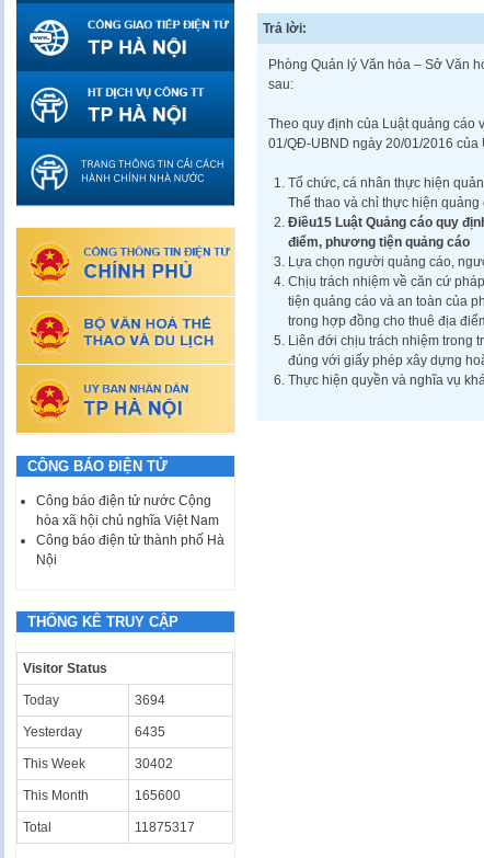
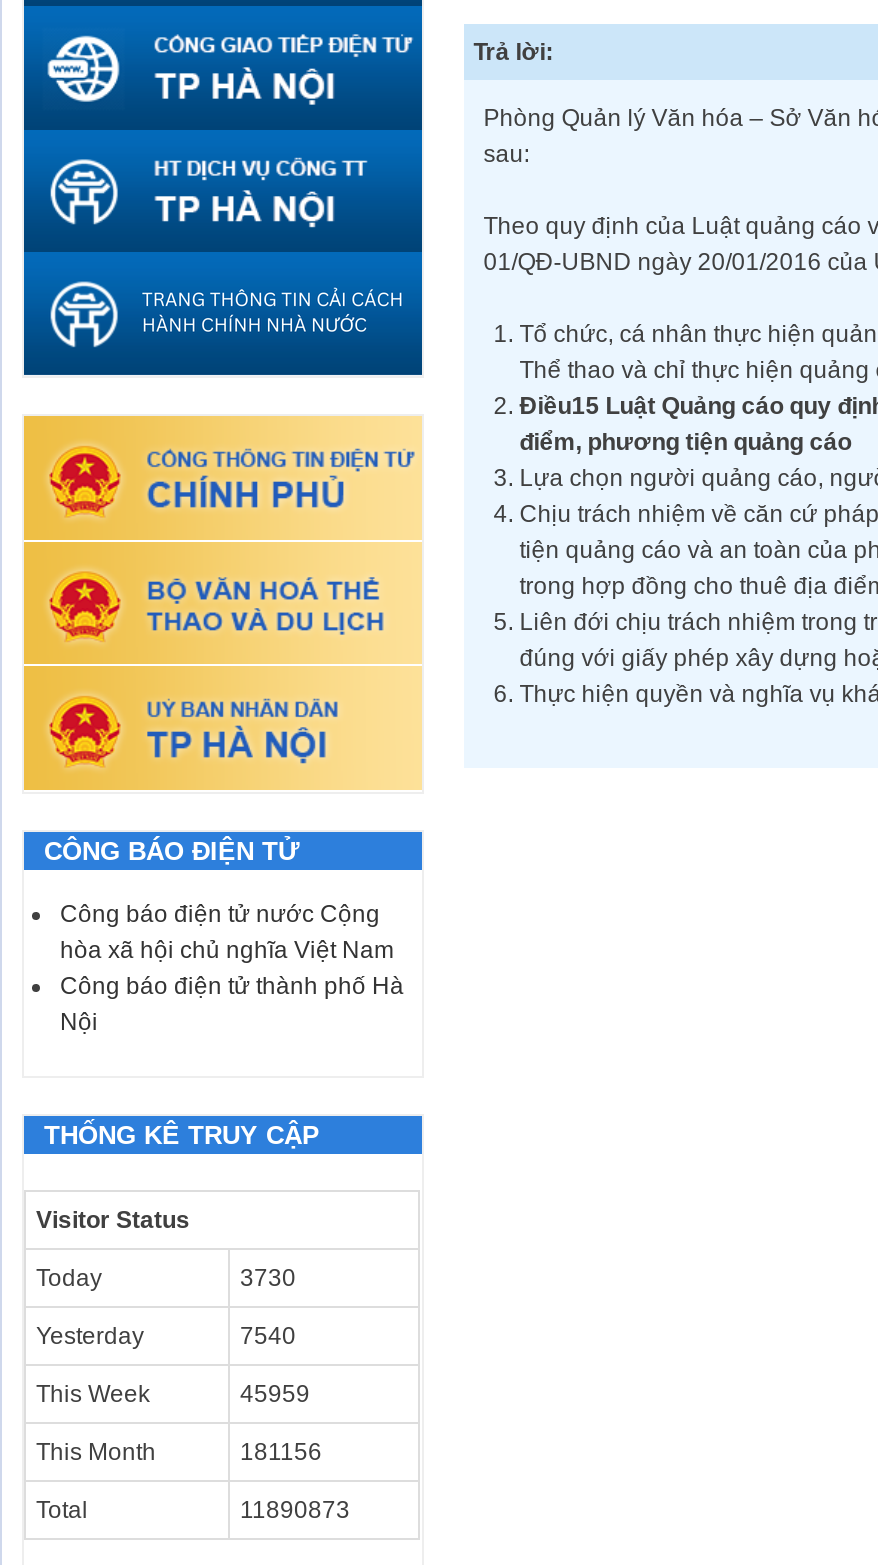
- 3694
+ 3730

- 6435
+ 7540

- 30402
+ 45959

- 165600
+ 181156

- 11875317
+ 11890873
